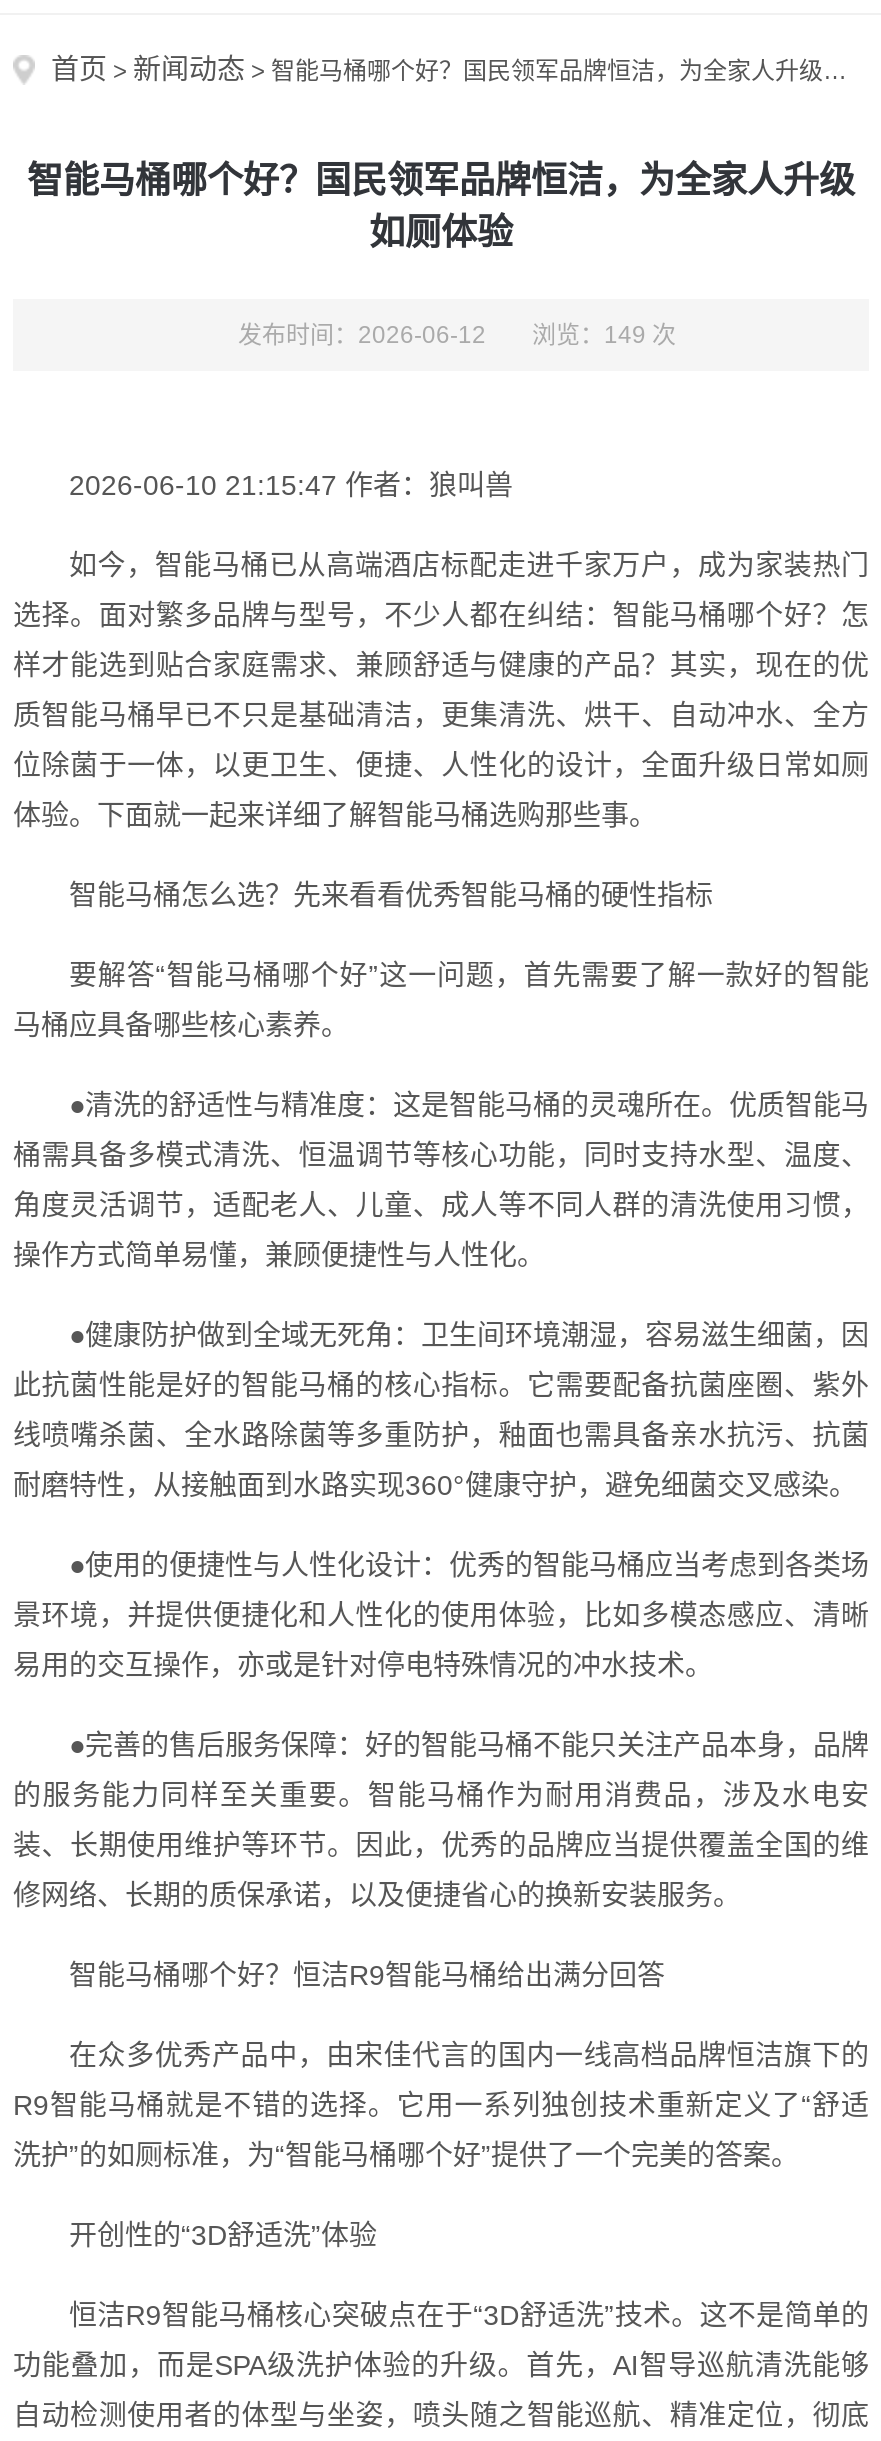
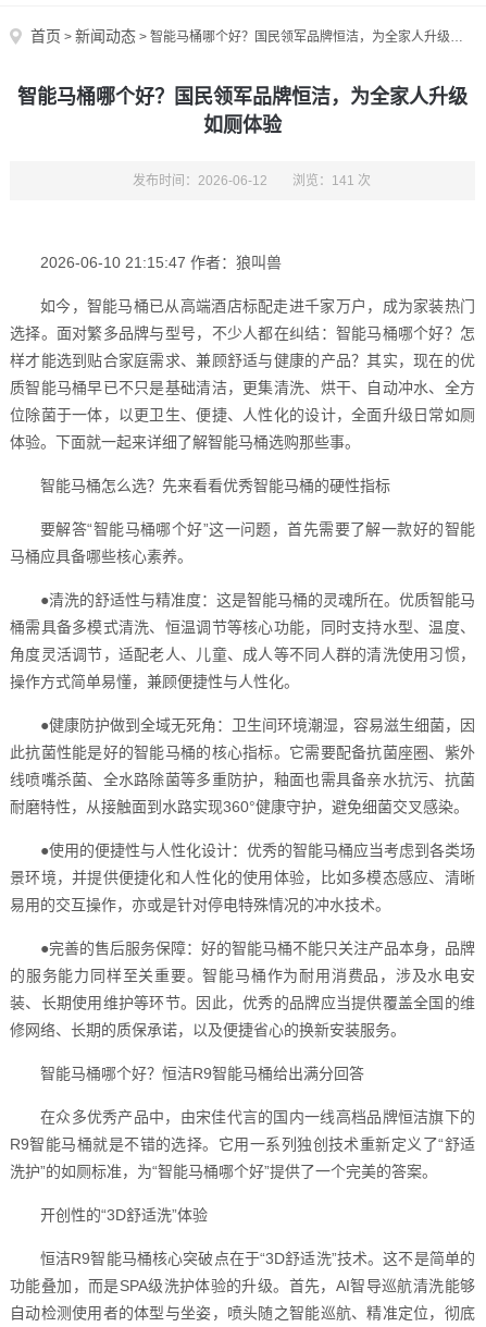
- 发布时间：2026-06-12 浏览：149 次
+ 发布时间：2026-06-12 浏览：141 次
